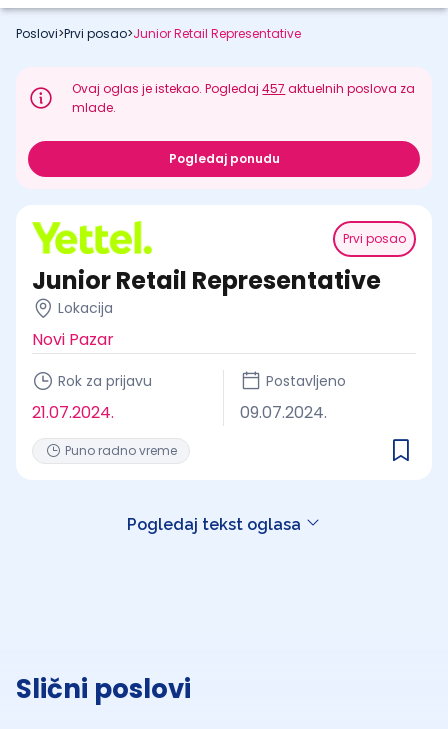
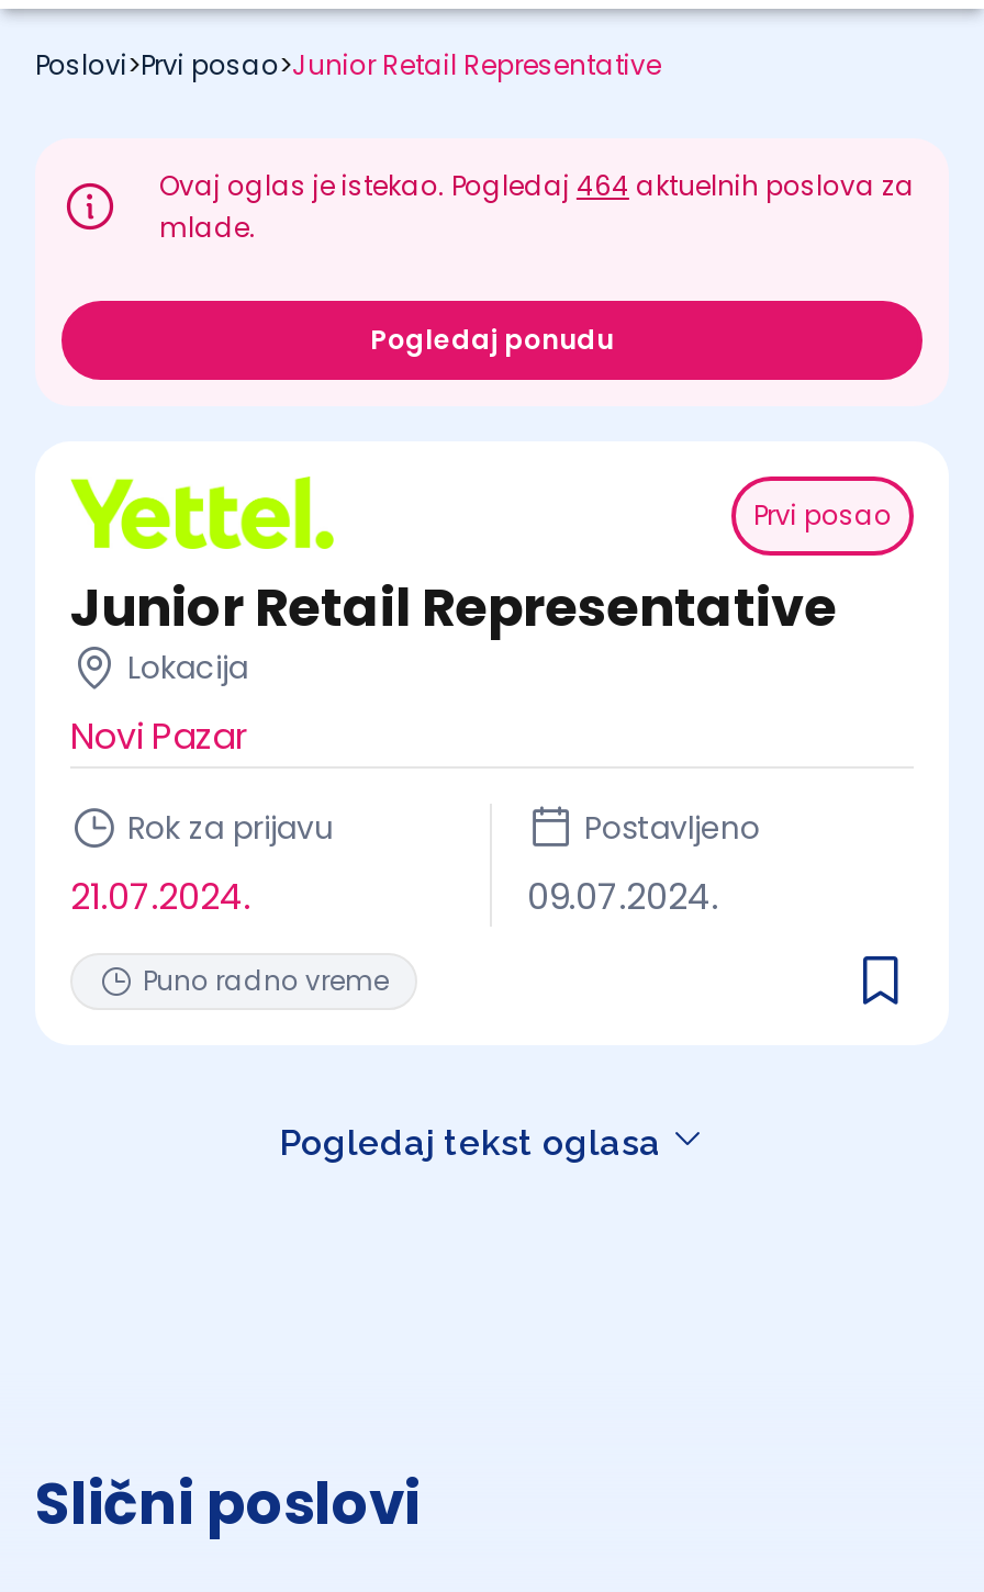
- Ovaj oglas je istekao. Pogledaj 457 aktuelnih poslova za
+ Ovaj oglas je istekao. Pogledaj 464 aktuelnih poslova za
